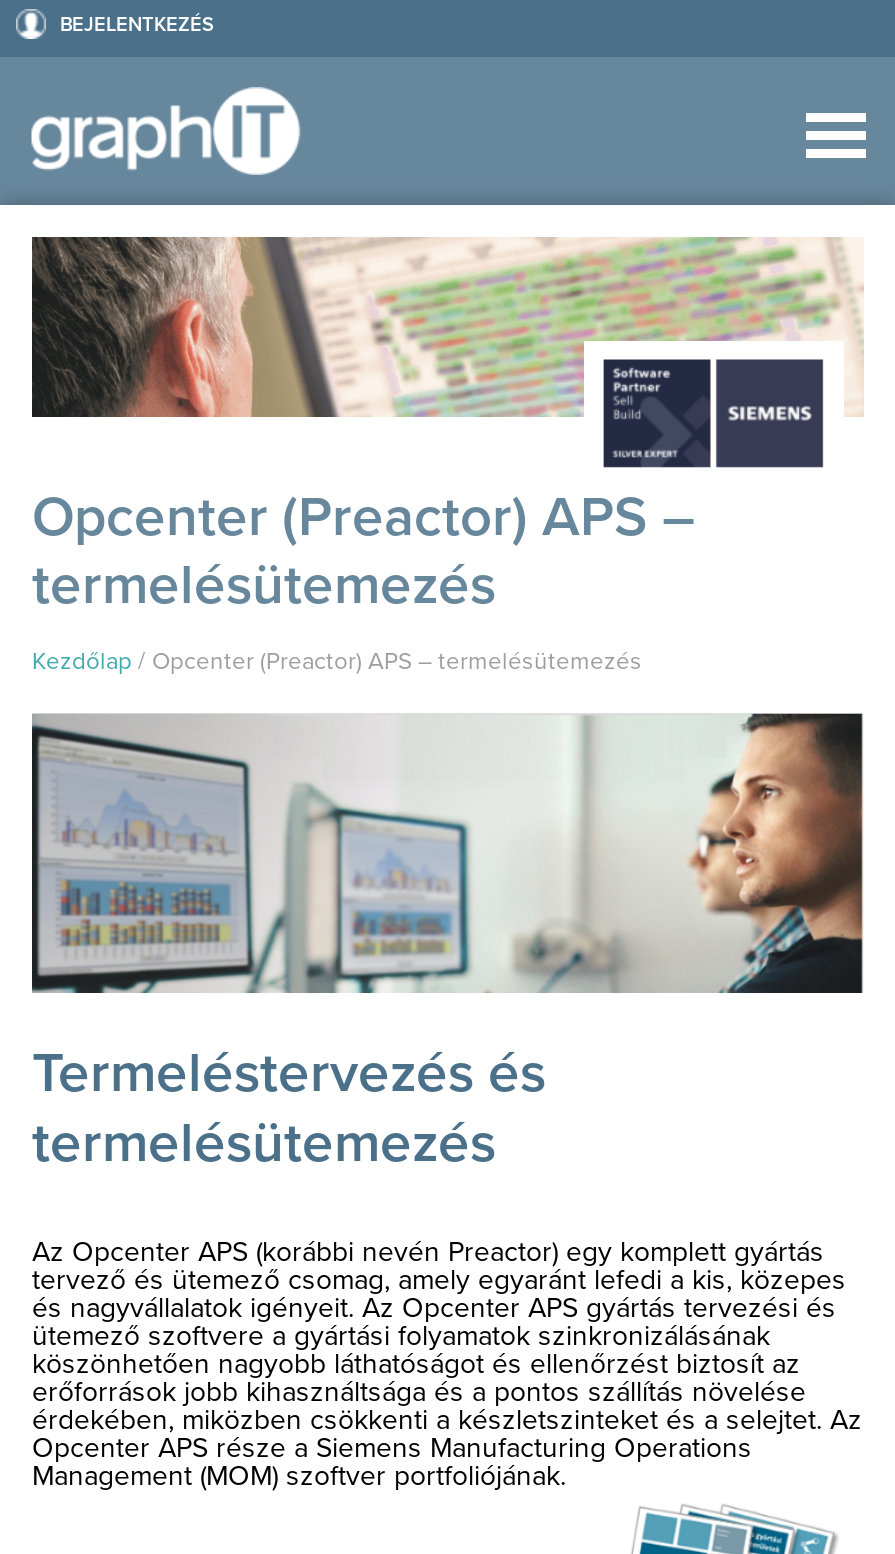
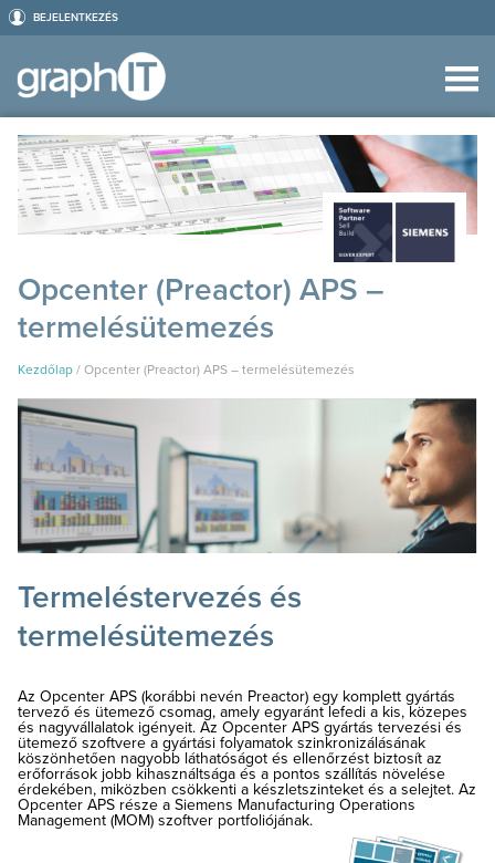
- [image]
+ [image]
